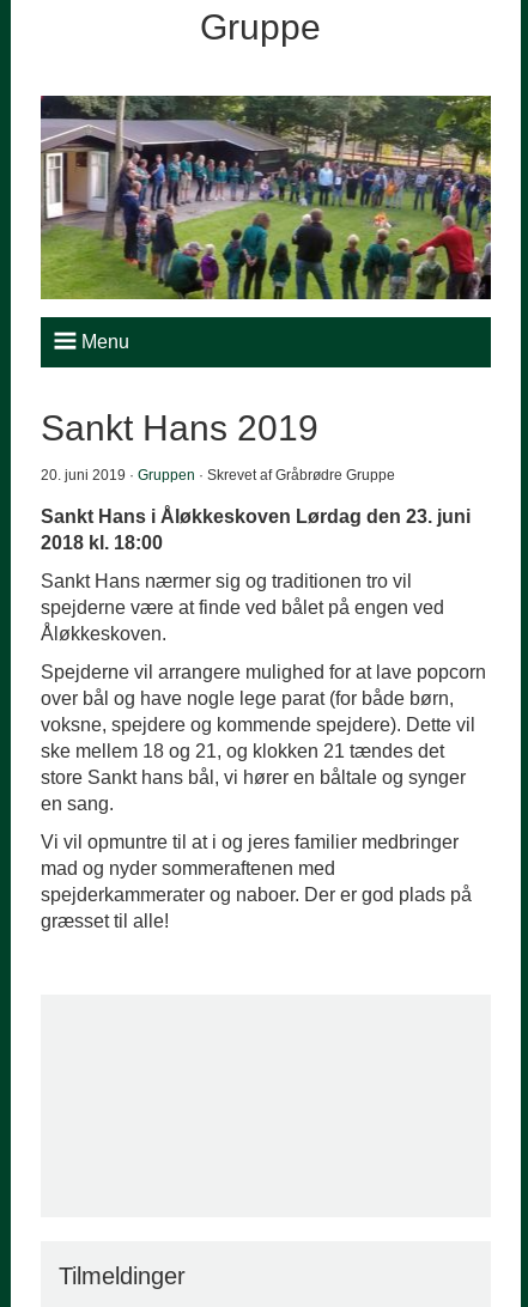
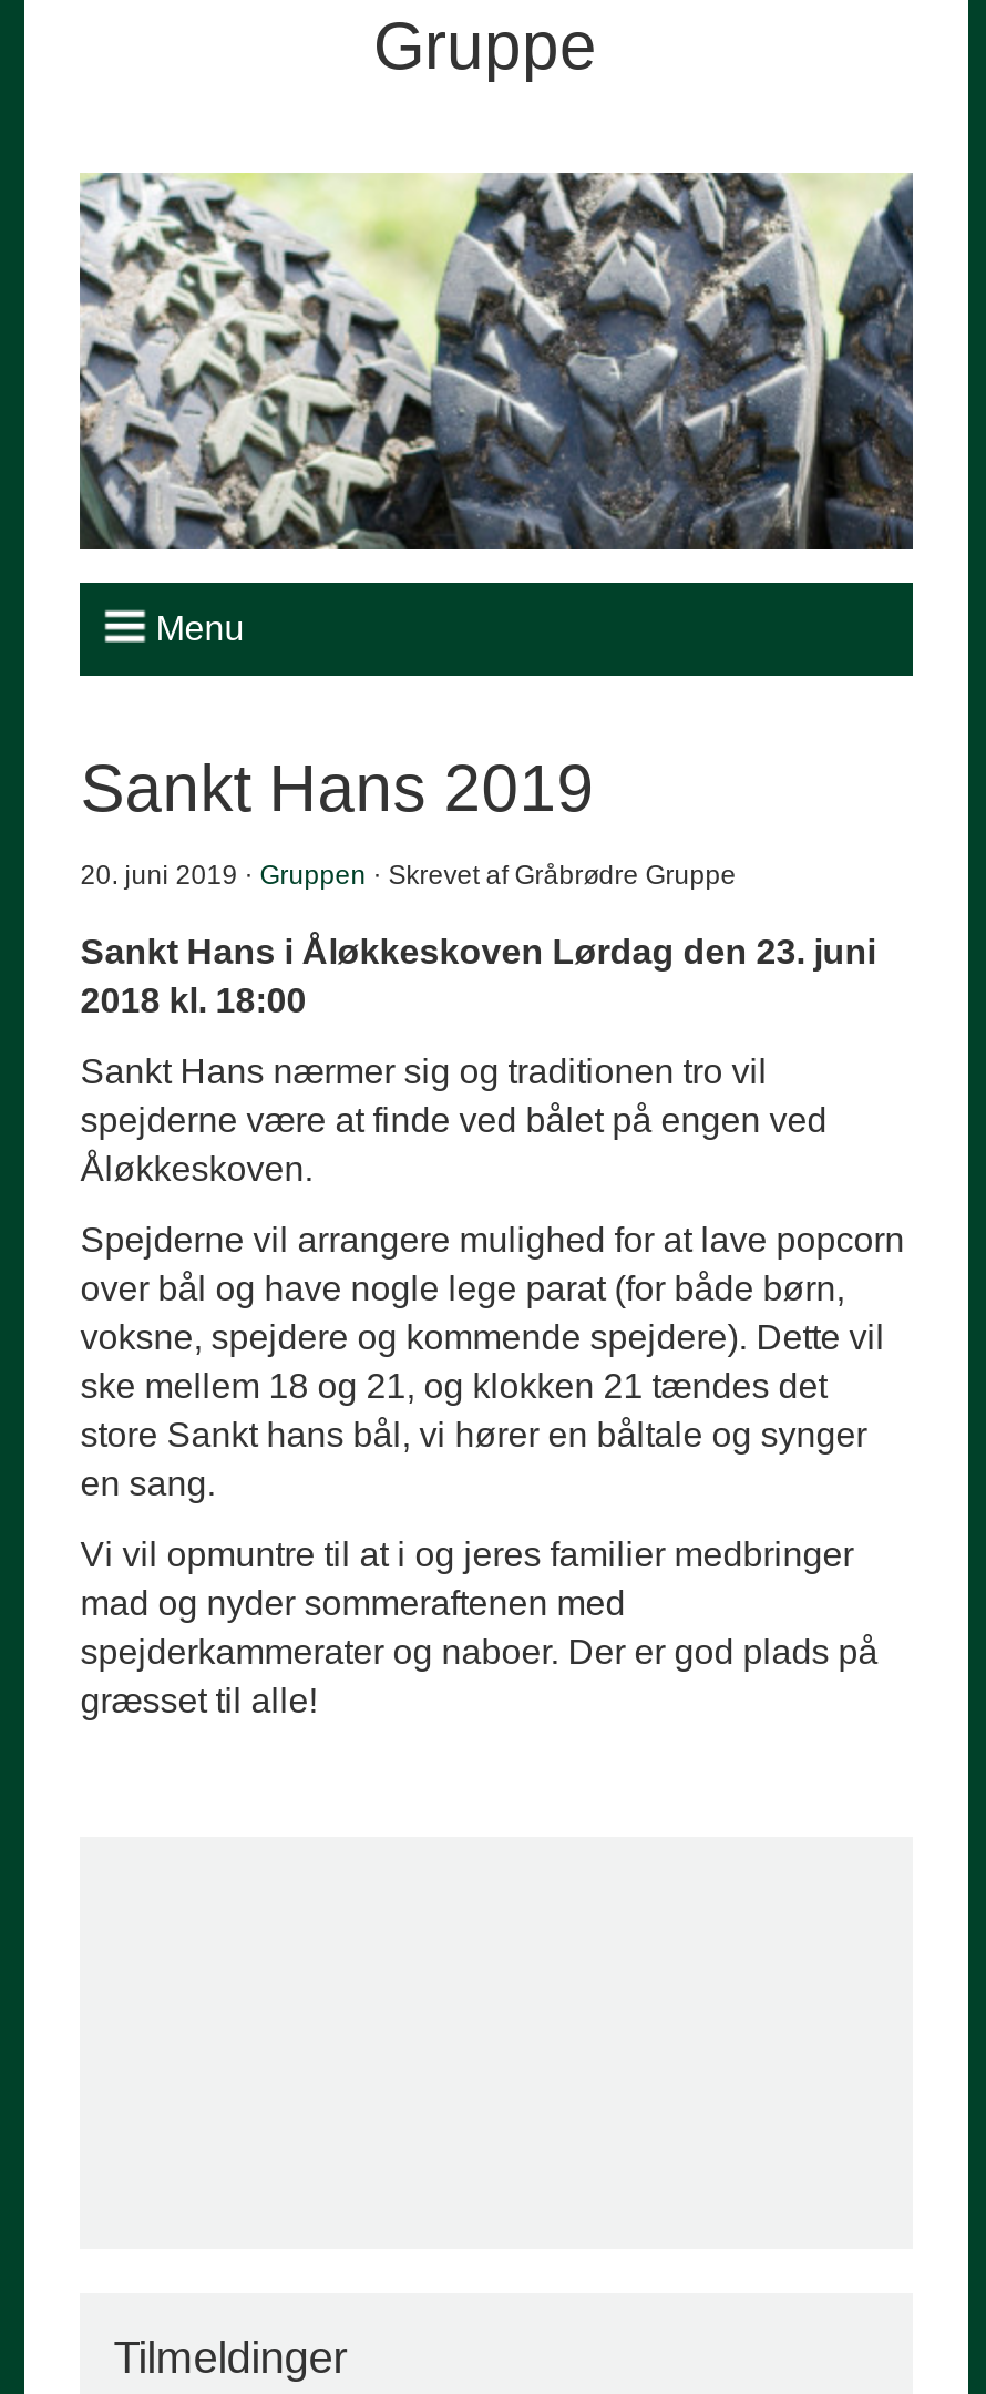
- [image]
+ [image]
